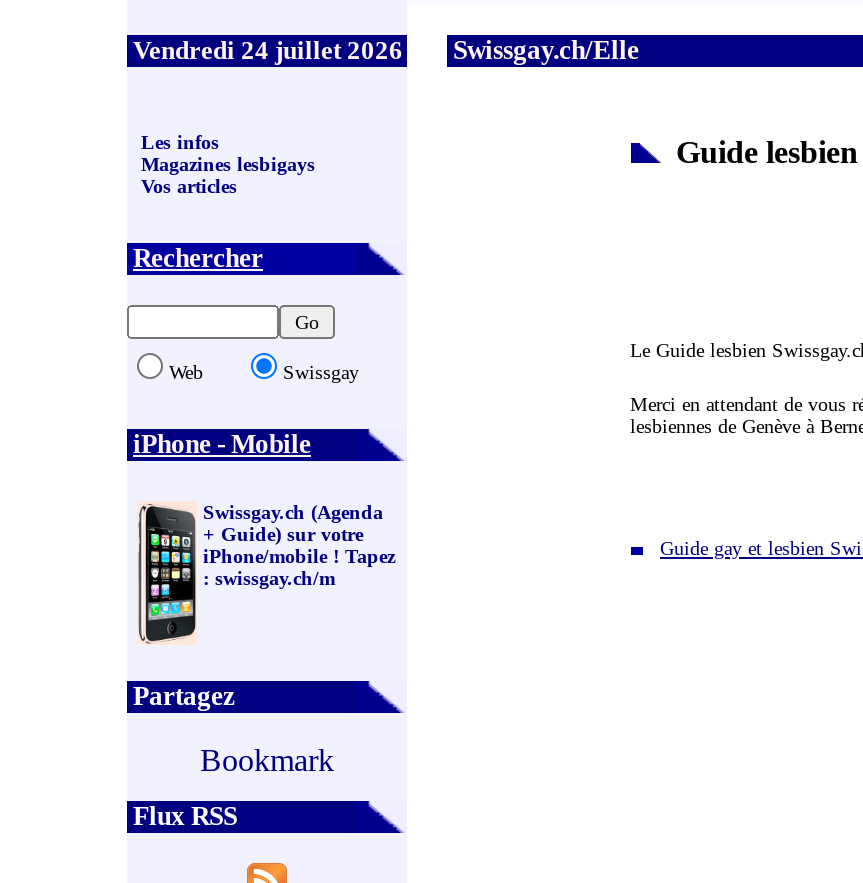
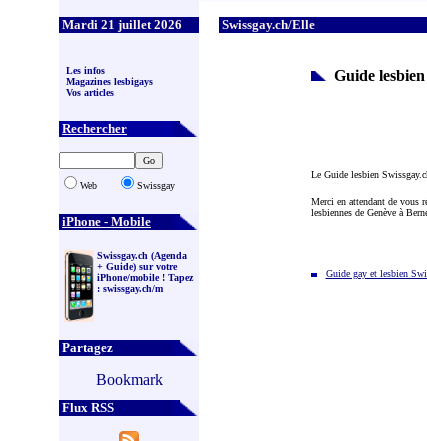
- Vendredi 24 juillet 2026
+ Mardi 21 juillet 2026
